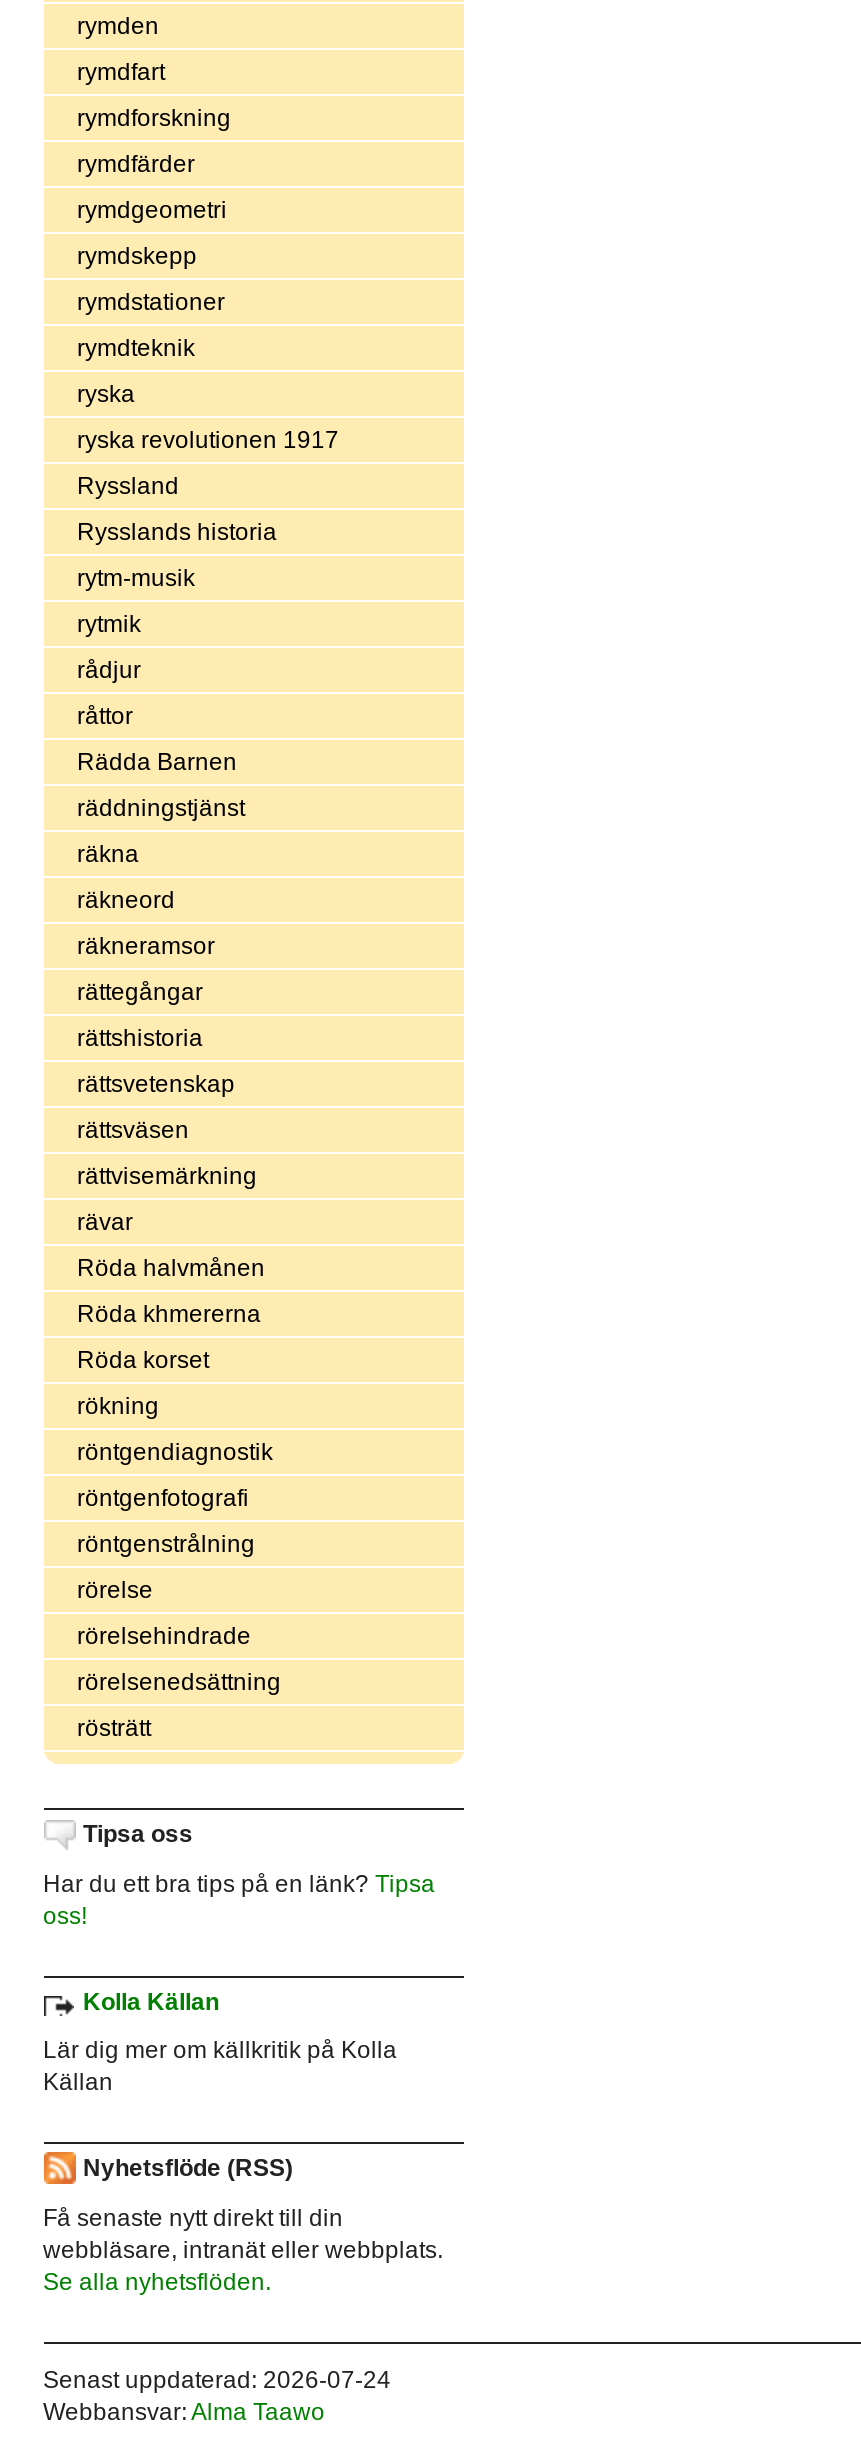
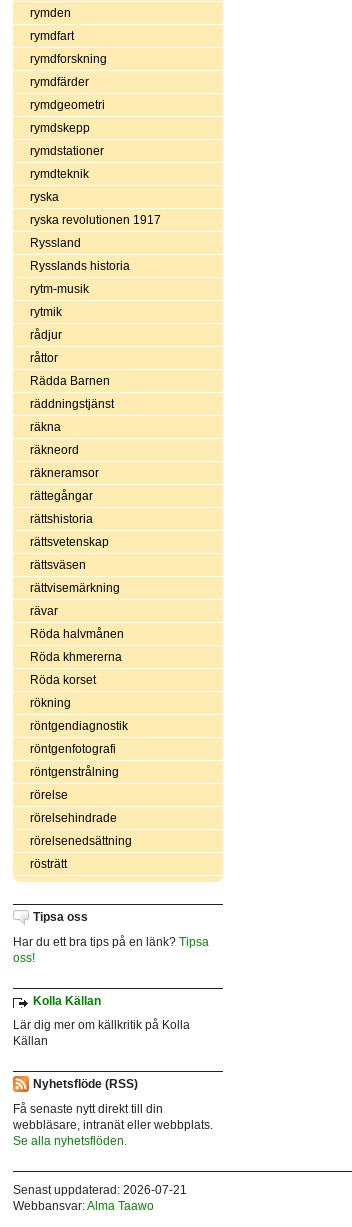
- Senast uppdaterad: 2026-07-24
+ Senast uppdaterad: 2026-07-21
